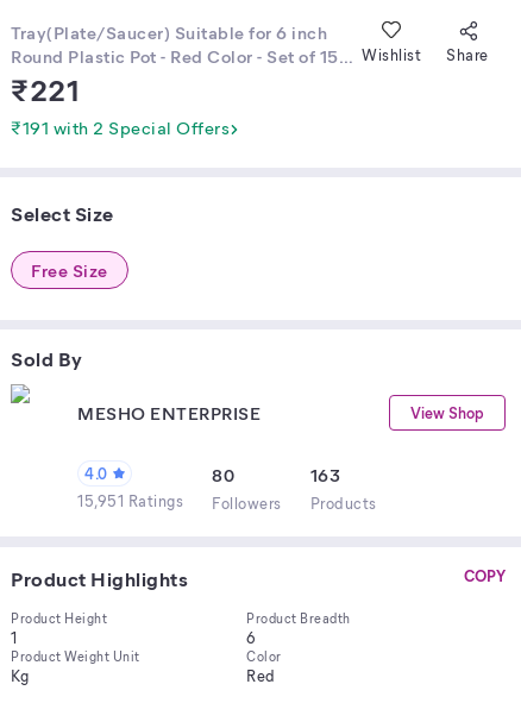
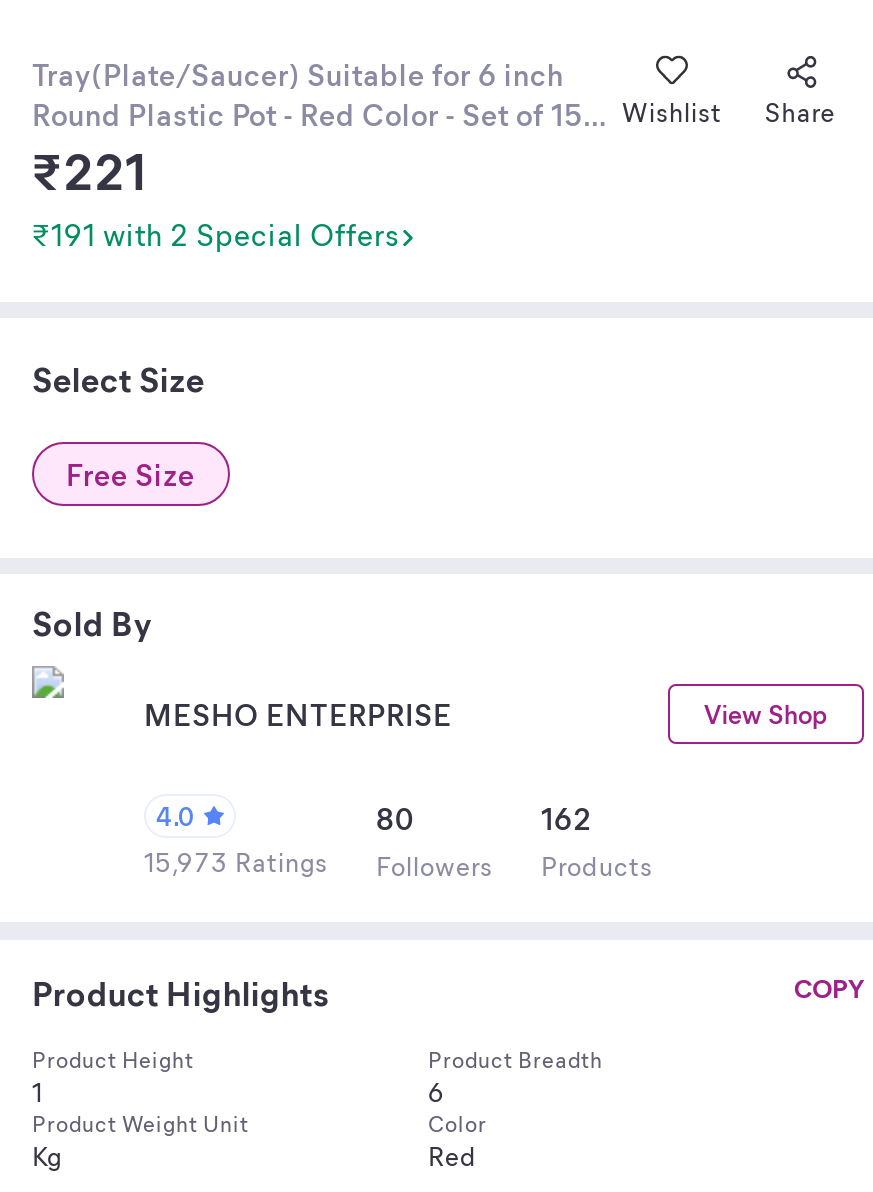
- 163
+ 162

- 15,951 Ratings Followers Products
+ 15,973 Ratings Followers Products
